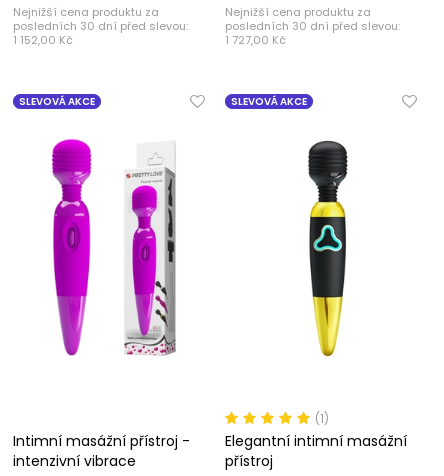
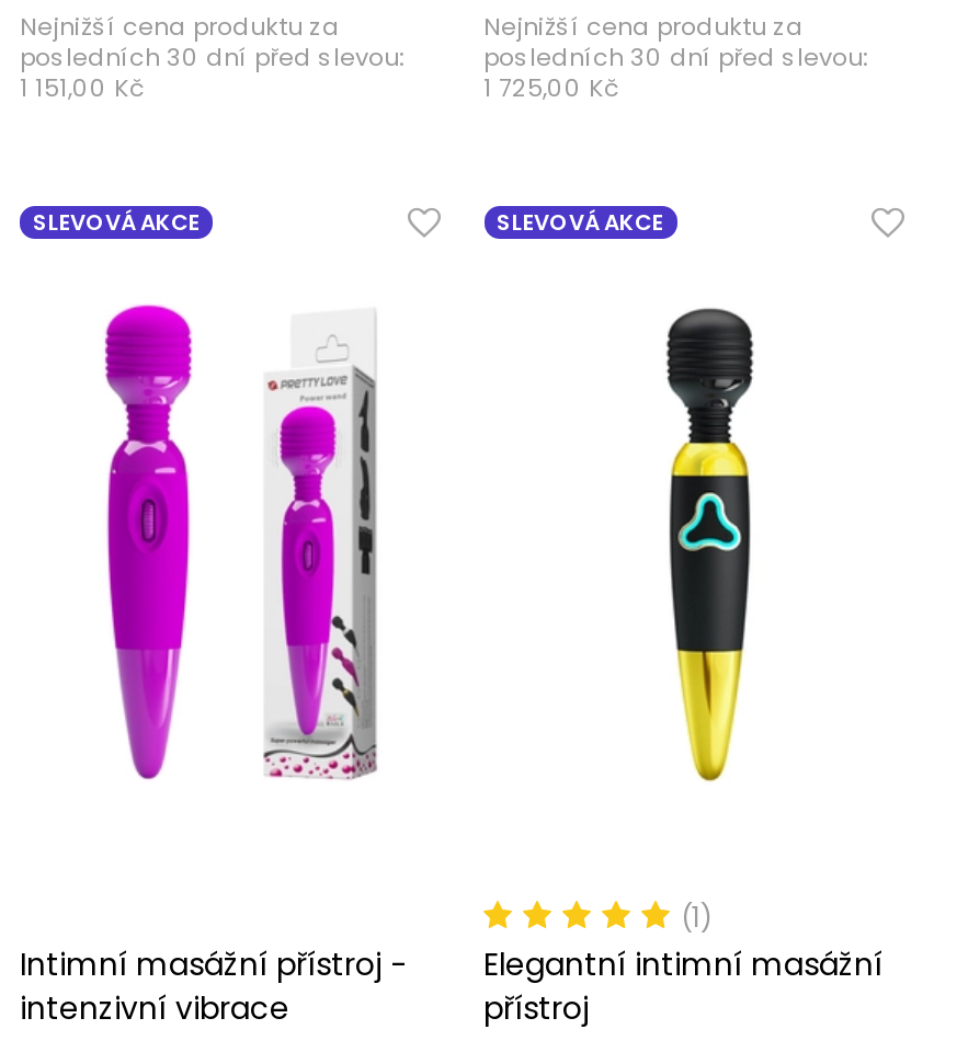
- 1 152,00 Kč
+ 1 151,00 Kč

- 1 727,00 Kč
+ 1 725,00 Kč
